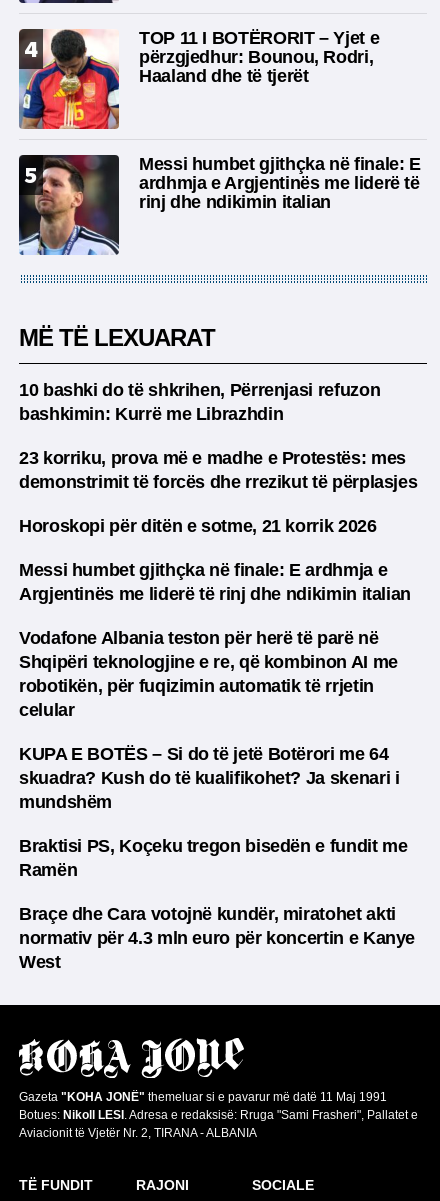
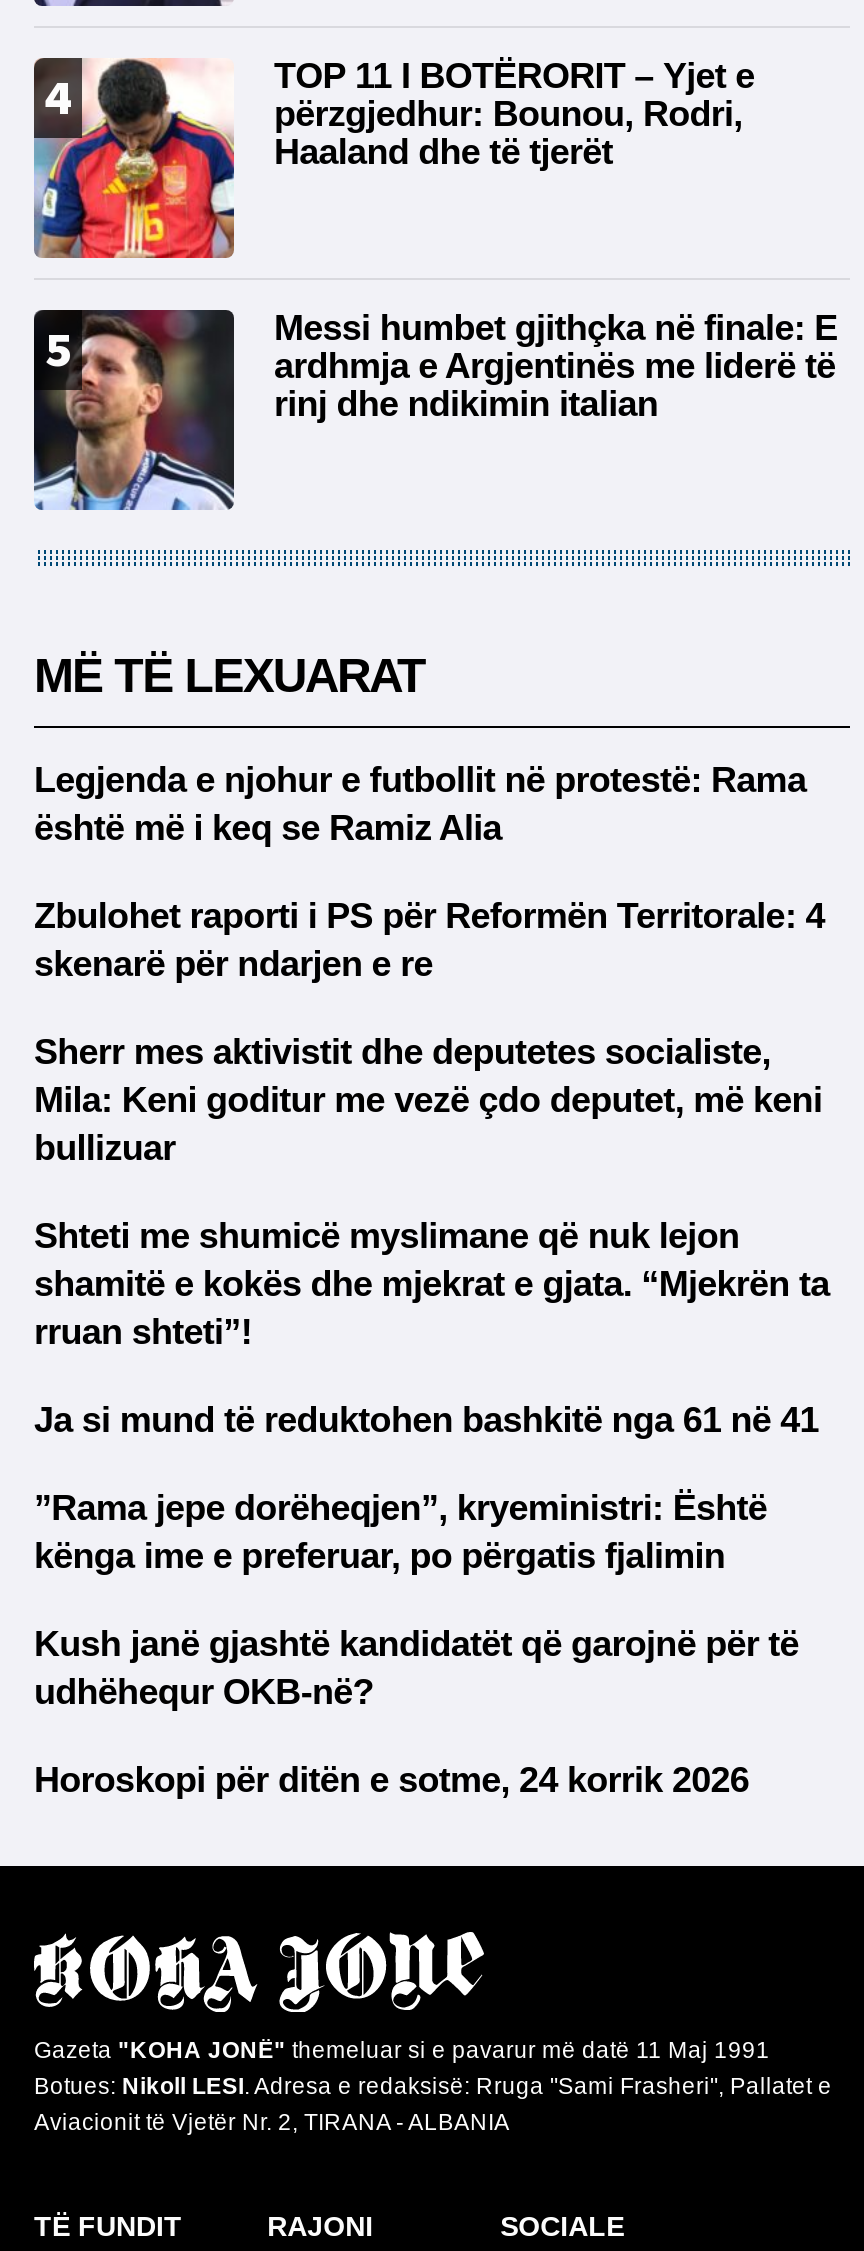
- 10 bashki do të shkrihen, Përrenjasi refuzon
- bashkimin: Kurrë me Librazhdin
+ Legjenda e njohur e futbollit në protestë: Rama
+ është më i keq se Ramiz Alia

- 23 korriku, prova më e madhe e Protestës: mes
- demonstrimit të forcës dhe rrezikut të përplasjes
+ Zbulohet raporti i PS për Reformën Territorale: 4
+ skenarë për ndarjen e re

- Horoskopi për ditën e sotme, 21 korrik 2026
+ Sherr mes aktivistit dhe deputetes socialiste,
+ Mila: Keni goditur me vezë çdo deputet, më keni
+ bullizuar

- Messi humbet gjithçka në finale: E ardhmja e
- Argjentinës me liderë të rinj dhe ndikimin italian
+ Shteti me shumicë myslimane që nuk lejon
+ shamitë e kokës dhe mjekrat e gjata. “Mjekrën ta
+ rruan shteti”!

- Vodafone Albania teston për herë të parë në
- Shqipëri teknologjine e re, që kombinon AI me
- robotikën, për fuqizimin automatik të rrjetin
- celular
+ Ja si mund të reduktohen bashkitë nga 61 në 41

- KUPA E BOTËS – Si do të jetë Botërori me 64
- skuadra? Kush do të kualifikohet? Ja skenari i
- mundshëm
+ ”Rama jepe dorëheqjen”, kryeministri: Është
+ kënga ime e preferuar, po përgatis fjalimin

- Braktisi PS, Koçeku tregon bisedën e fundit me
- Ramën
+ Kush janë gjashtë kandidatët që garojnë për të
+ udhëhequr OKB-në?

- Braçe dhe Cara votojnë kundër, miratohet akti
- normativ për 4.3 mln euro për koncertin e Kanye
- West
+ Horoskopi për ditën e sotme, 24 korrik 2026
